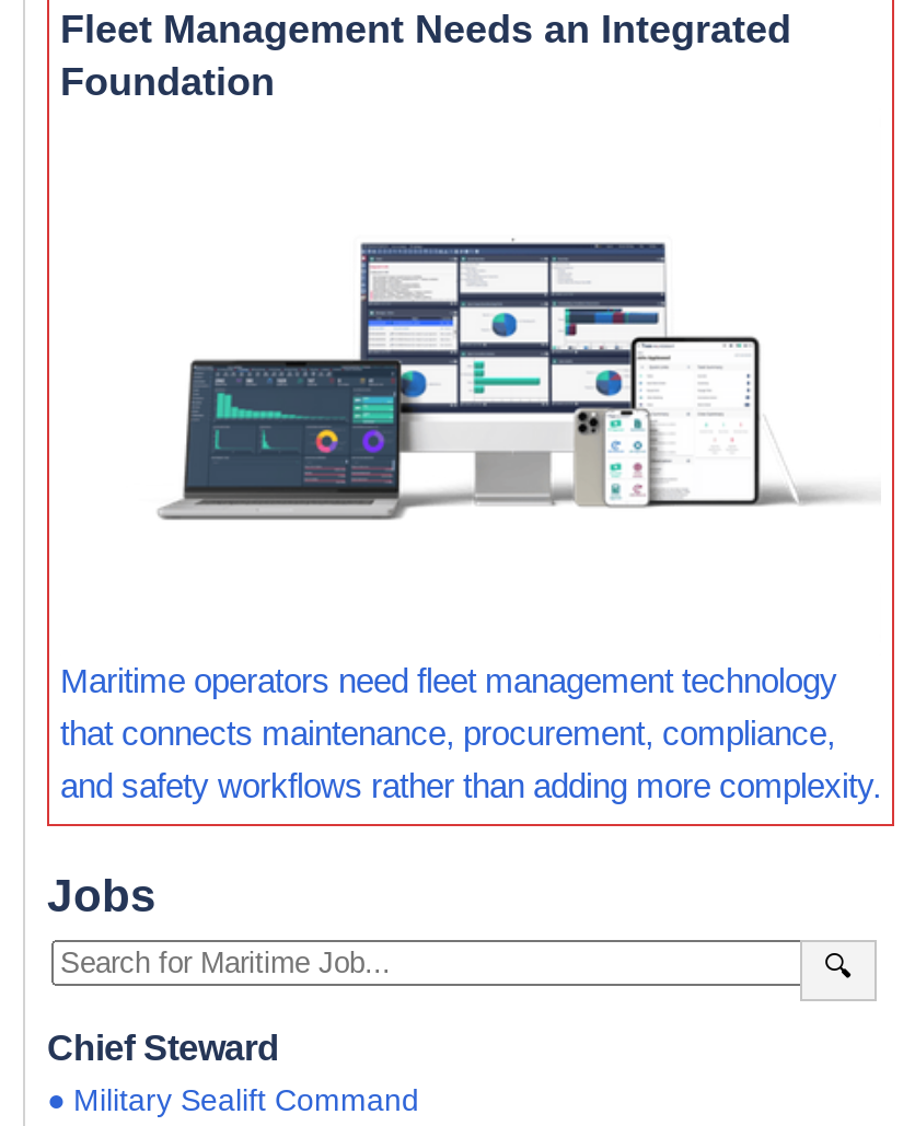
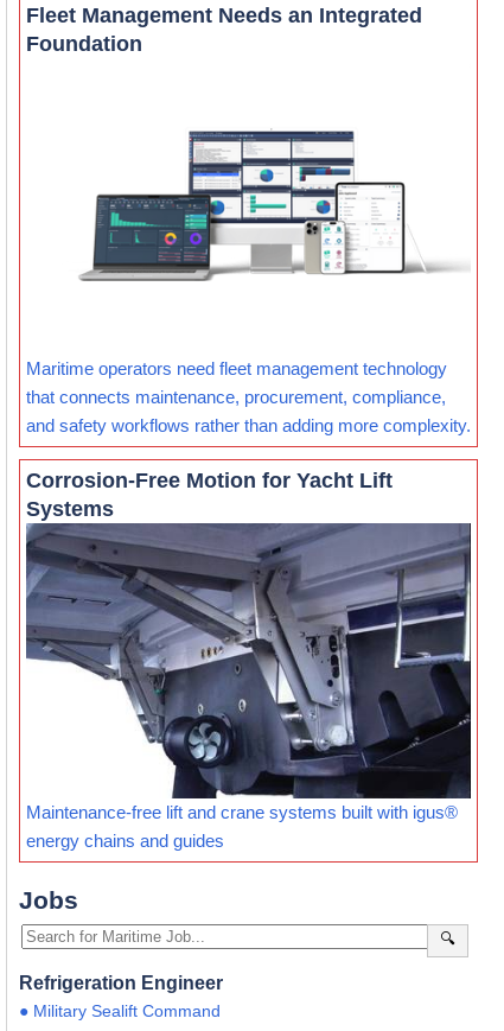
+ [image]
+ Maintenance-free lift and crane systems built with igus®
+ energy chains and guides

+ Corrosion-Free Motion for Yacht Lift
+ Systems

- Chief Steward
+ Refrigeration Engineer
